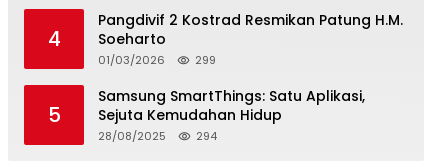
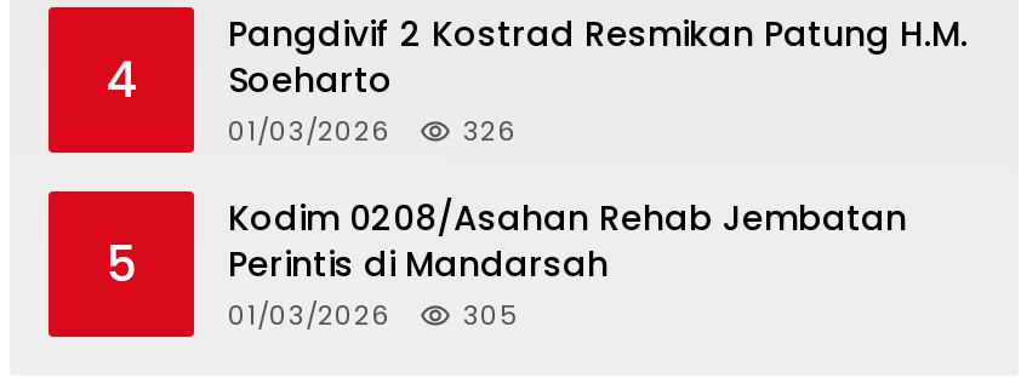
- 01/03/2026 299
+ 01/03/2026 326

- Samsung SmartThings: Satu Aplikasi,
- Sejuta Kemudahan Hidup
- 28/08/2025
- 294
+ Kodim 0208/Asahan Rehab Jembatan
+ Perintis di Mandarsah
+ 01/03/2026
+ 305
